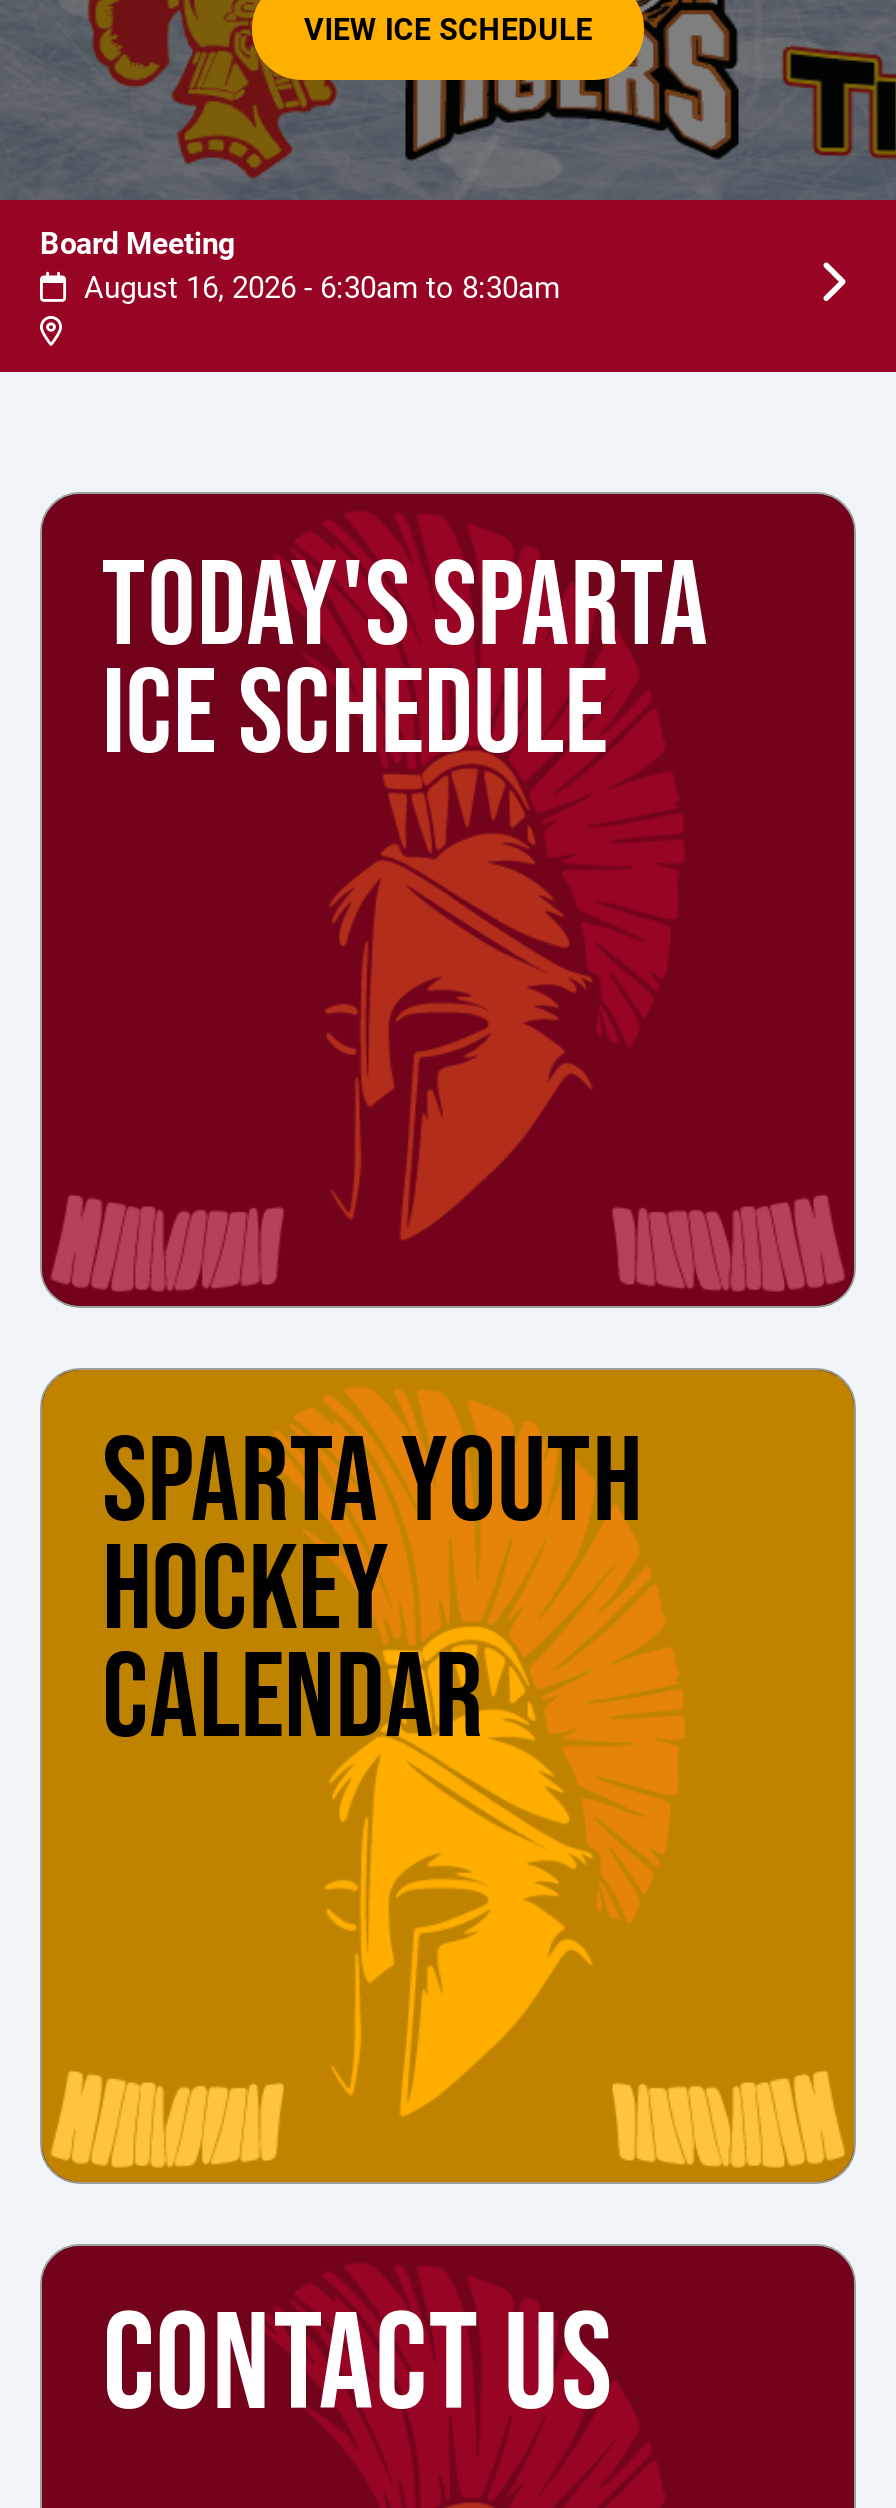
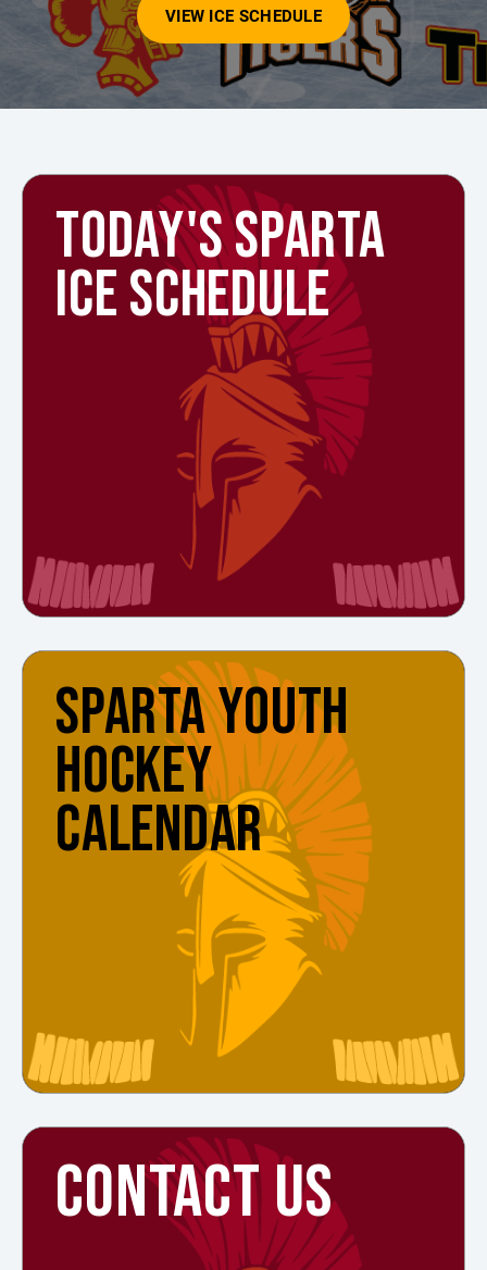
- [image]
- Board Meeting
- August 16, 2026 - 6:30am to 8:30am
